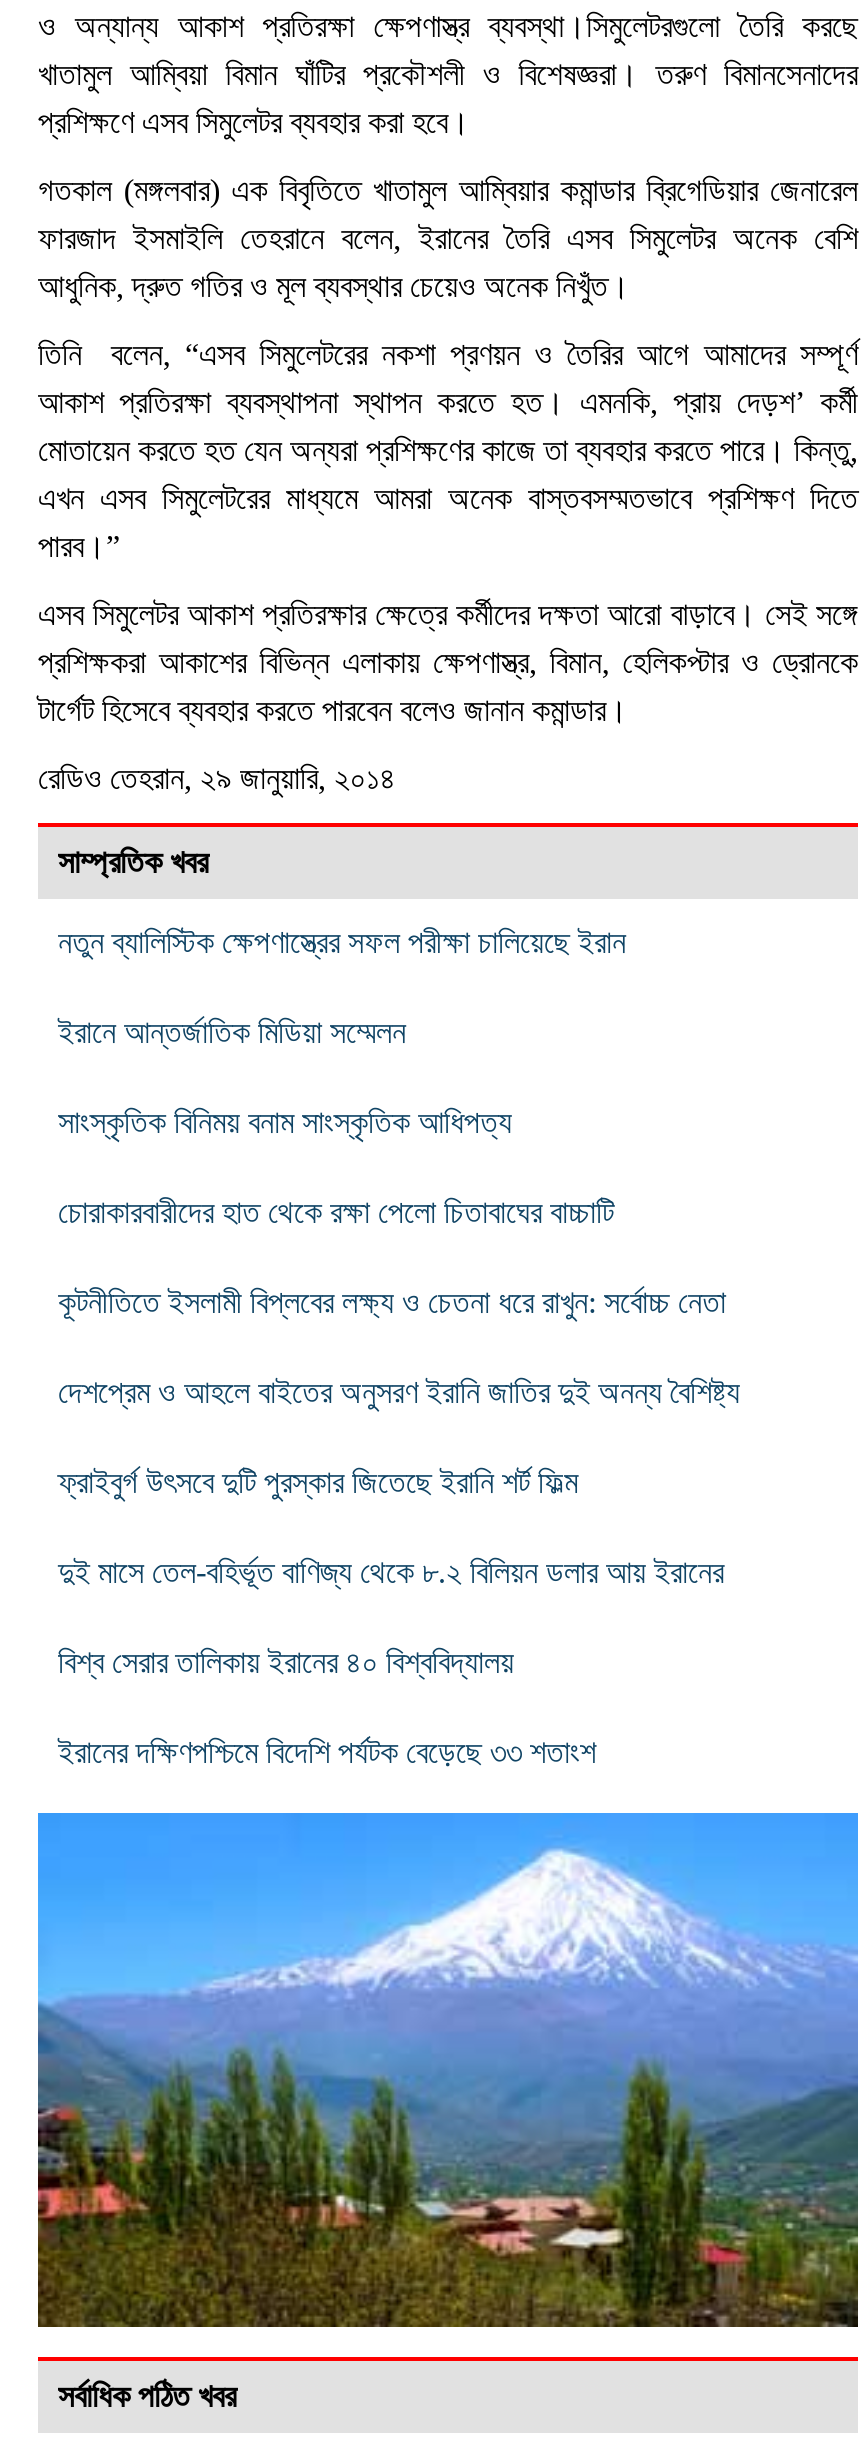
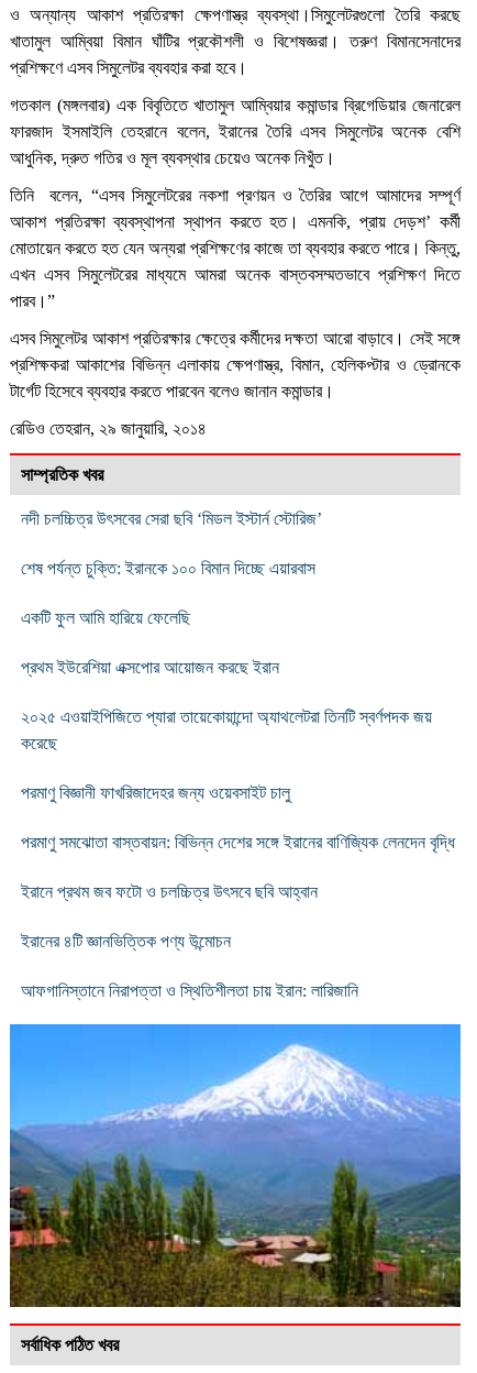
- নতুন ব্যালিস্টিক ক্ষেপণাস্ত্রের সফল পরীক্ষা চালিয়েছে ইরান
+ নদী চলচ্চিত্র উৎসবের সেরা ছবি ‘মিডল ইস্টার্ন স্টোরিজ’

- ইরানে আন্তর্জাতিক মিডিয়া সম্মেলন
+ শেষ পর্যন্ত চুক্তি: ইরানকে ১০০ বিমান দিচ্ছে এয়ারবাস

- সাংস্কৃতিক বিনিময় বনাম সাংস্কৃতিক আধিপত্য
+ একটি ফুল আমি হারিয়ে ফেলেছি

- চোরাকারবারীদের হাত থেকে রক্ষা পেলো চিতাবাঘের বাচ্চাটি
+ প্রথম ইউরেশিয়া এক্সপোর আয়োজন করছে ইরান

- কূটনীতিতে ইসলামী বিপ্লবের লক্ষ্য ও চেতনা ধরে রাখুন: সর্বোচ্চ নেতা
+ ২০২৫ এওয়াইপিজিতে প্যারা তায়েকোয়ান্দো অ্যাথলেটরা তিনটি স্বর্ণপদক জয়
+ করেছে

- দেশপ্রেম ও আহলে বাইতের অনুসরণ ইরানি জাতির দুই অনন্য বৈশিষ্ট্য
+ পরমাণু বিজ্ঞানী ফাখরিজাদেহর জন্য ওয়েবসাইট চালু

- ফ্রাইবুর্গ উৎসবে দুটি পুরস্কার জিতেছে ইরানি শর্ট ফিল্ম
+ পরমাণু সমঝোতা বাস্তবায়ন: বিভিন্ন দেশের সঙ্গে ইরানের বাণিজ্যিক লেনদেন বৃদ্ধি

- দুই মাসে তেল-বহির্ভূত বাণিজ্য থেকে ৮.২ বিলিয়ন ডলার আয় ইরানের
+ ইরানে প্রথম জব ফটো ও চলচ্চিত্র উৎসবে ছবি আহ্বান

- বিশ্ব সেরার তালিকায় ইরানের ৪০ বিশ্ববিদ্যালয়
+ ইরানের ৪টি জ্ঞানভিত্তিক পণ্য উন্মোচন

- ইরানের দক্ষিণপশ্চিমে বিদেশি পর্যটক বেড়েছে ৩৩ শতাংশ
+ আফগানিস্তানে নিরাপত্তা ও স্থিতিশীলতা চায় ইরান: লারিজানি
